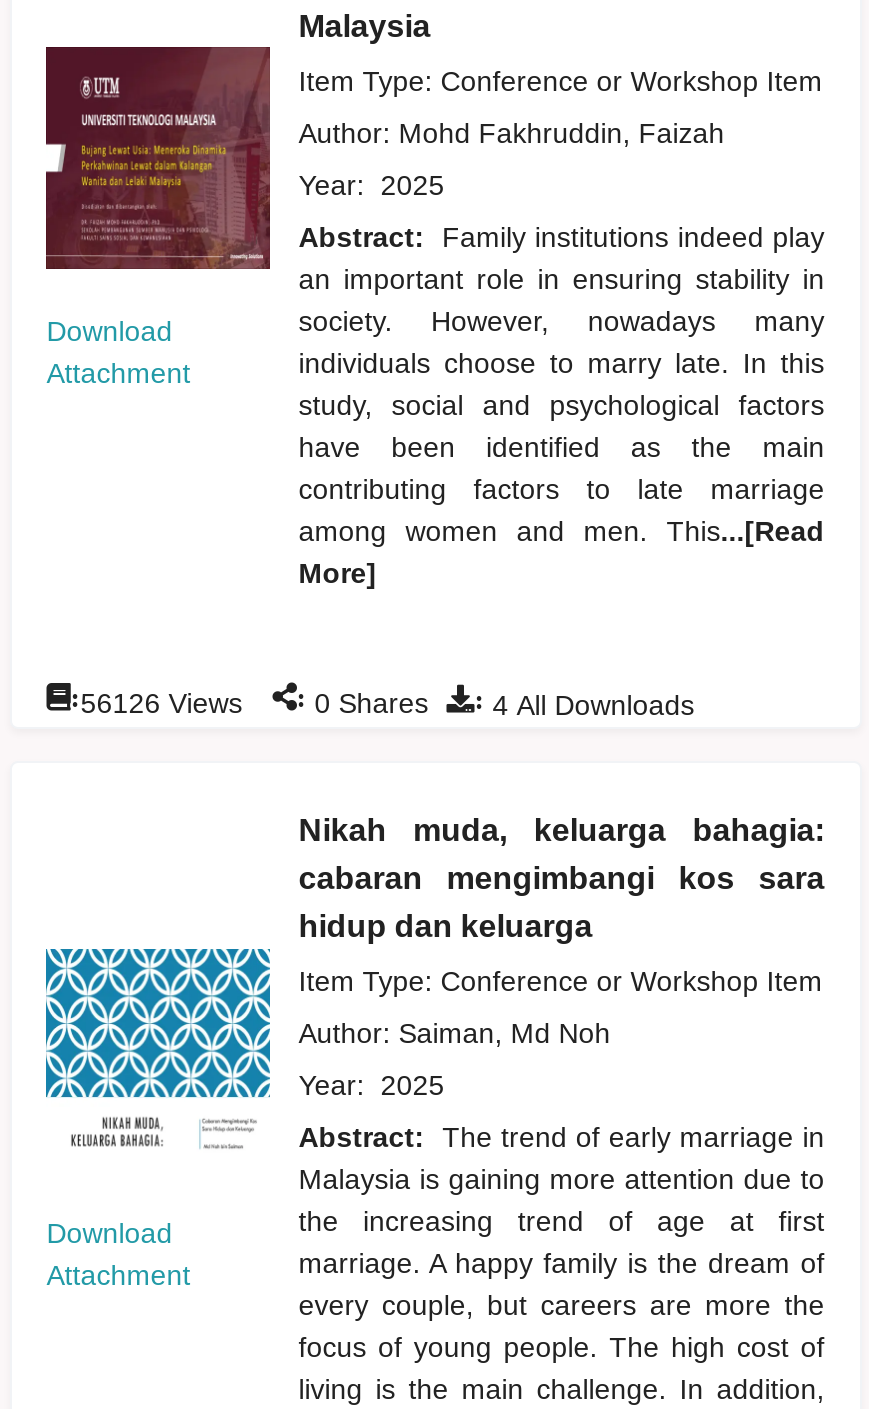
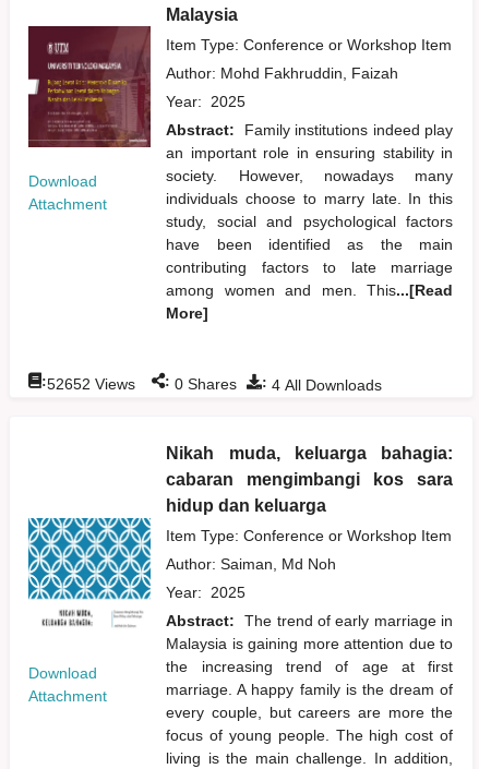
- :56126 Views : 0 Shares : 4 All Downloads
+ :52652 Views : 0 Shares : 4 All Downloads
